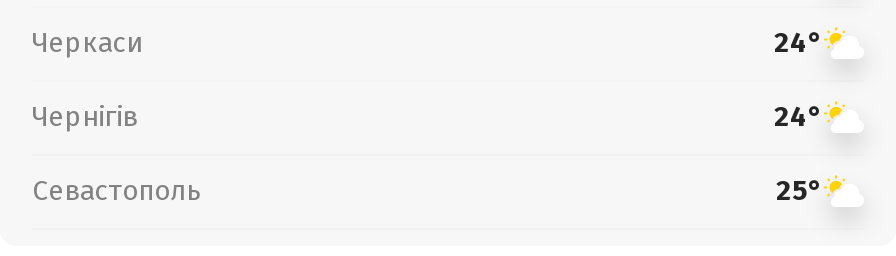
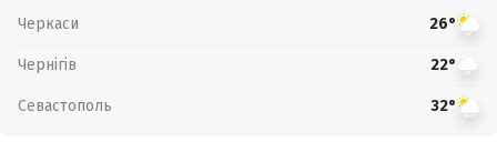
- 24°
+ 26°

- 24°
+ 22°

- 25°
+ 32°
